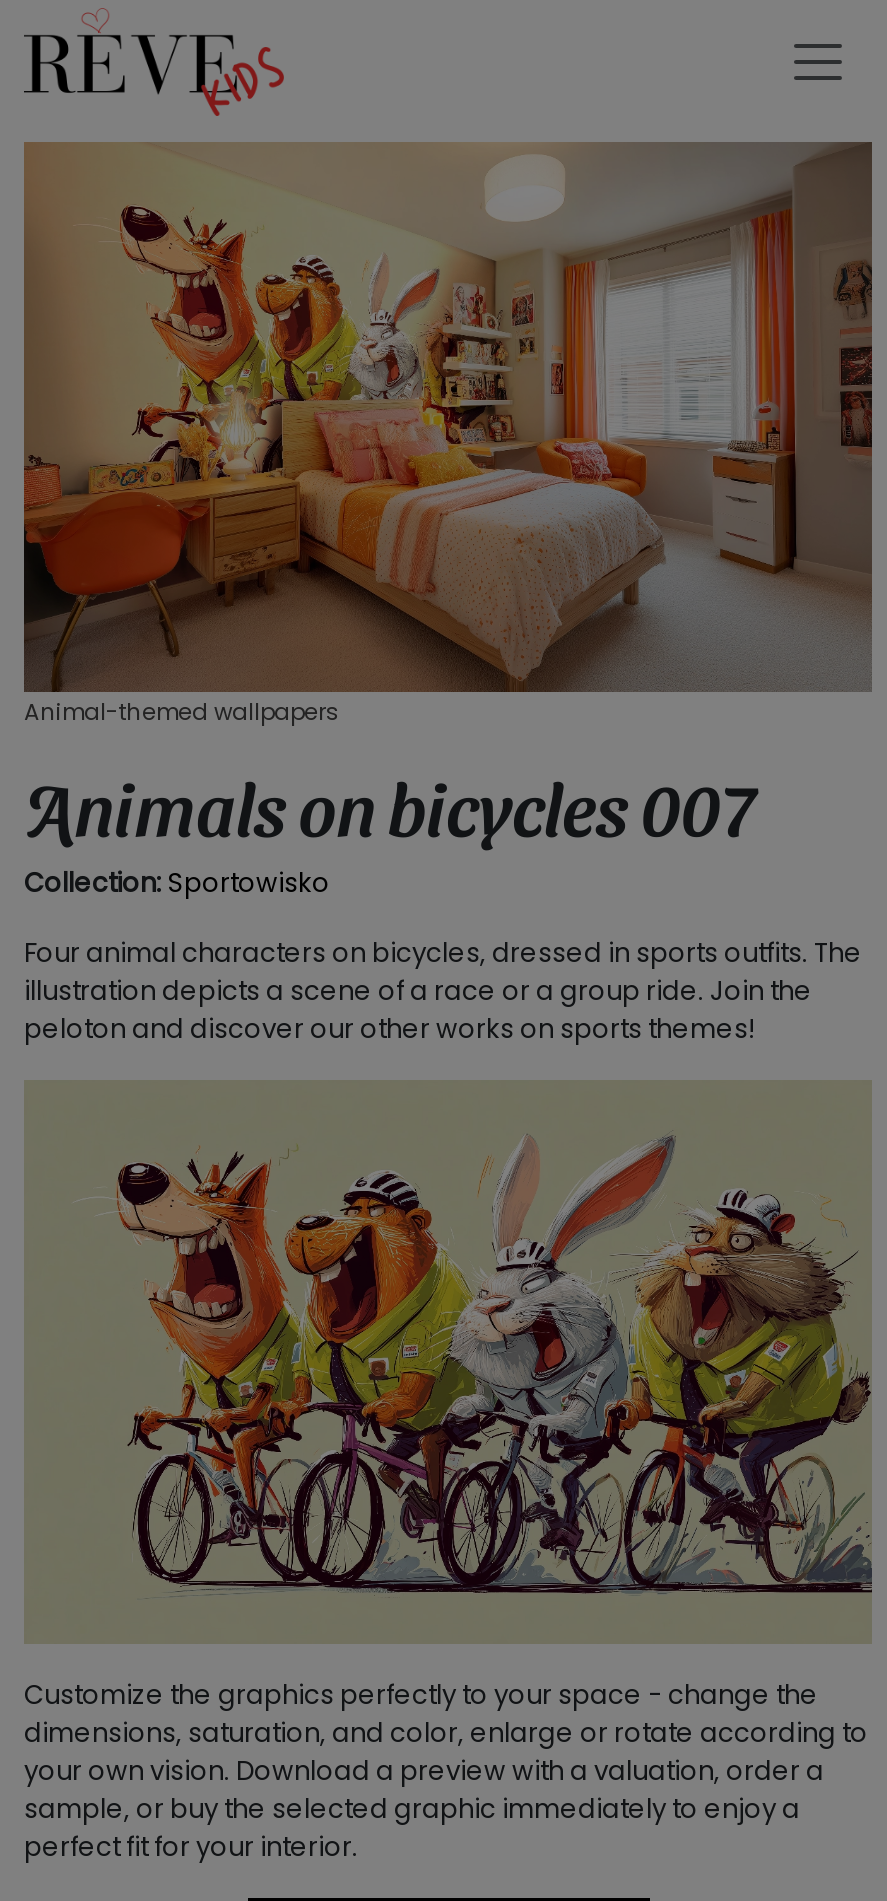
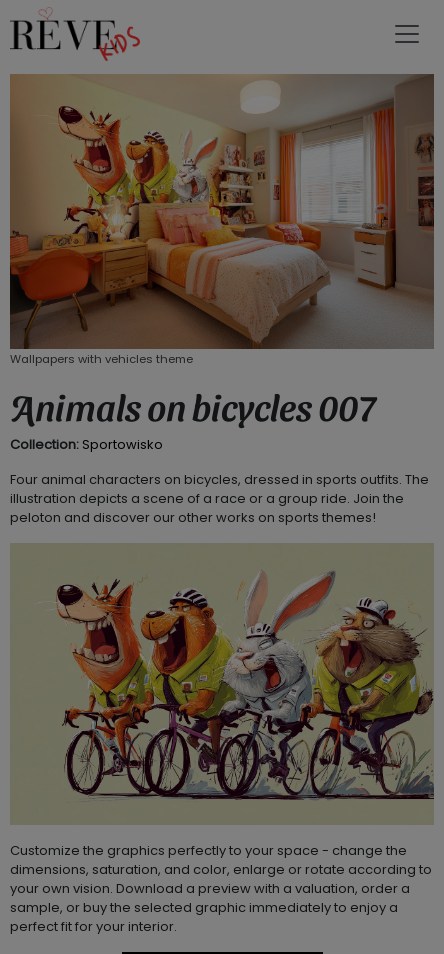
- Animal-themed wallpapers
+ Wallpapers with vehicles theme
